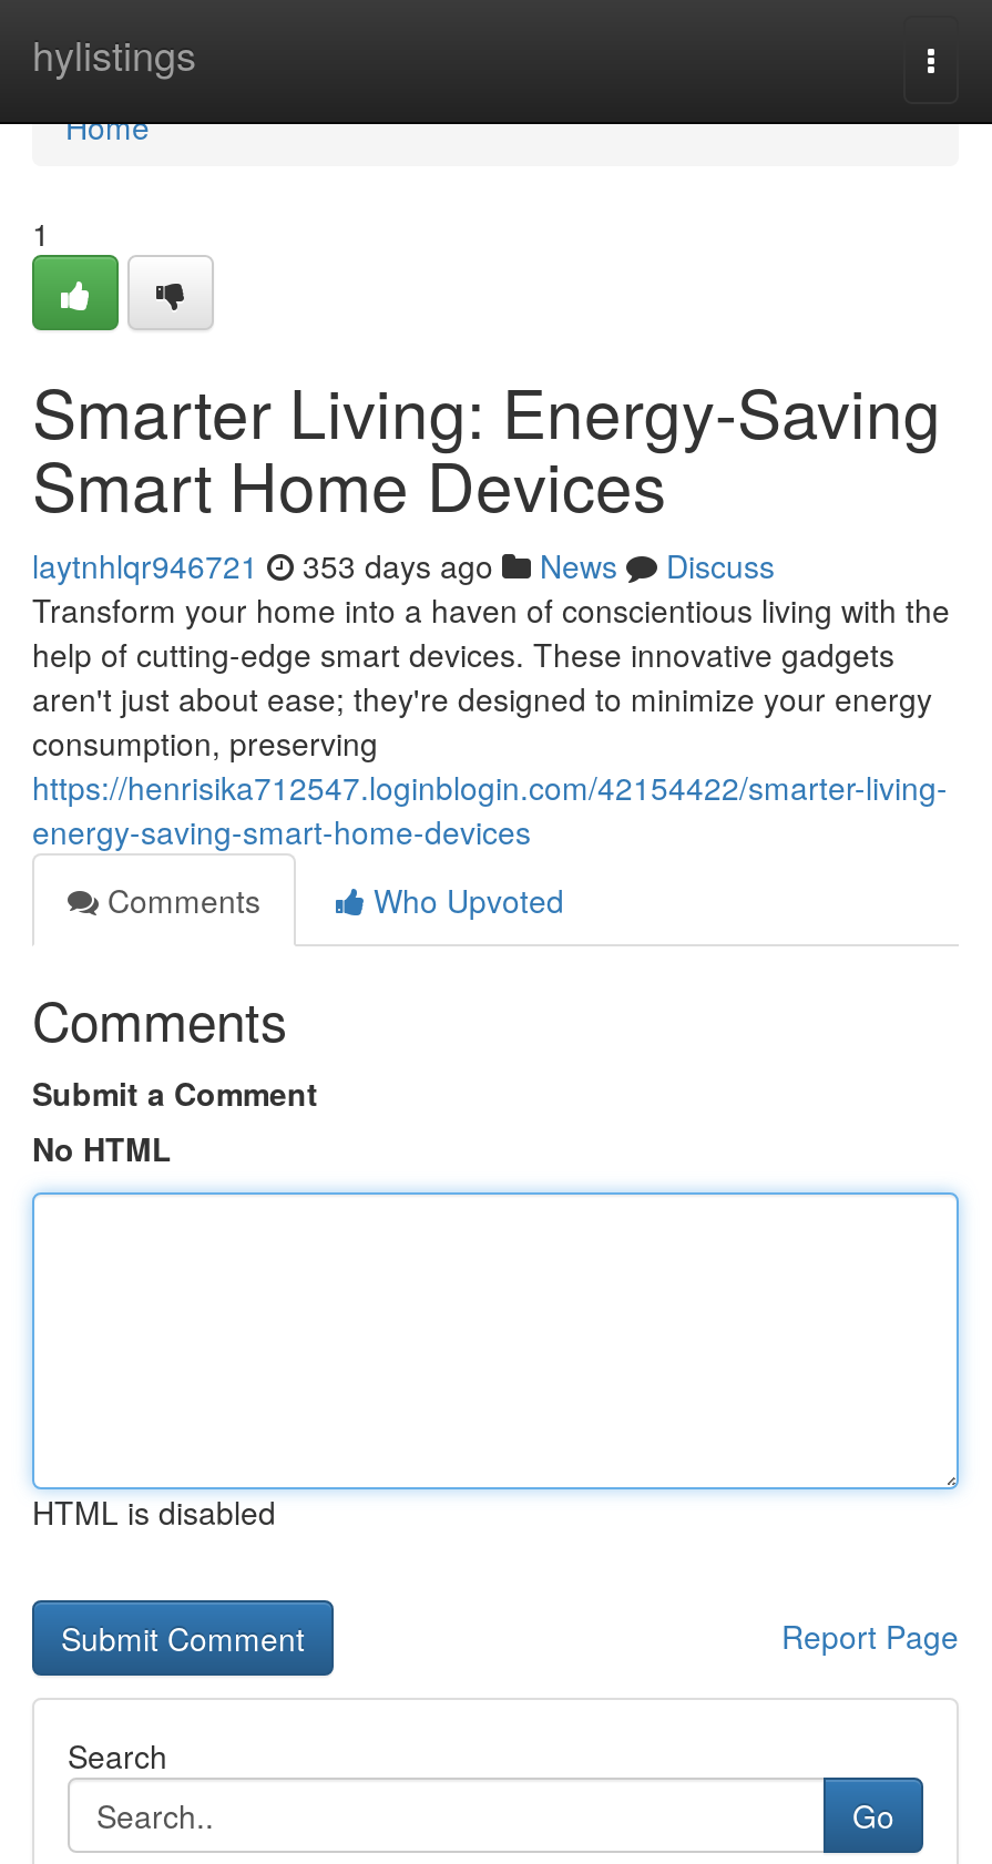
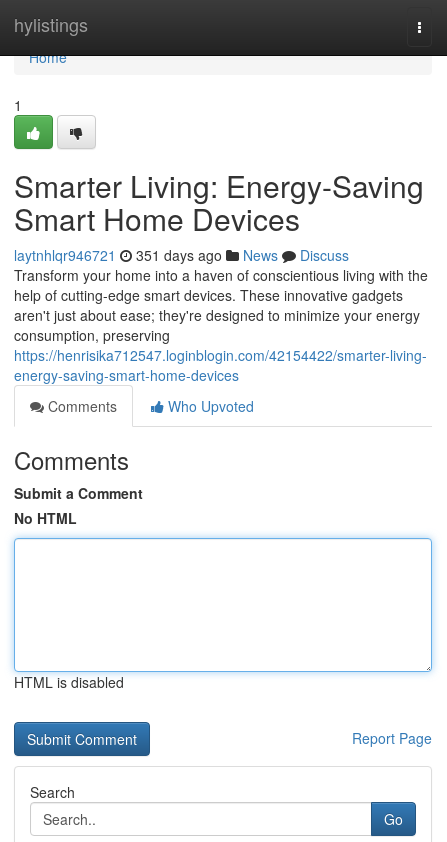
- laytnhlqr946721 353 days ago News Discuss
+ laytnhlqr946721 351 days ago News Discuss
